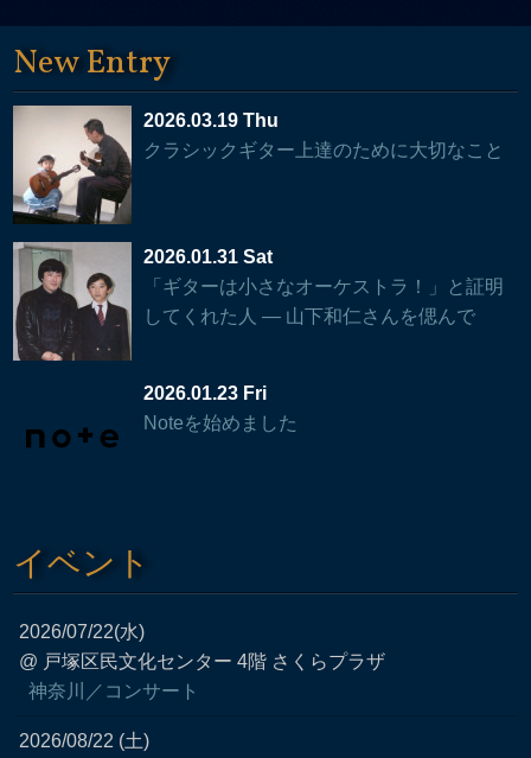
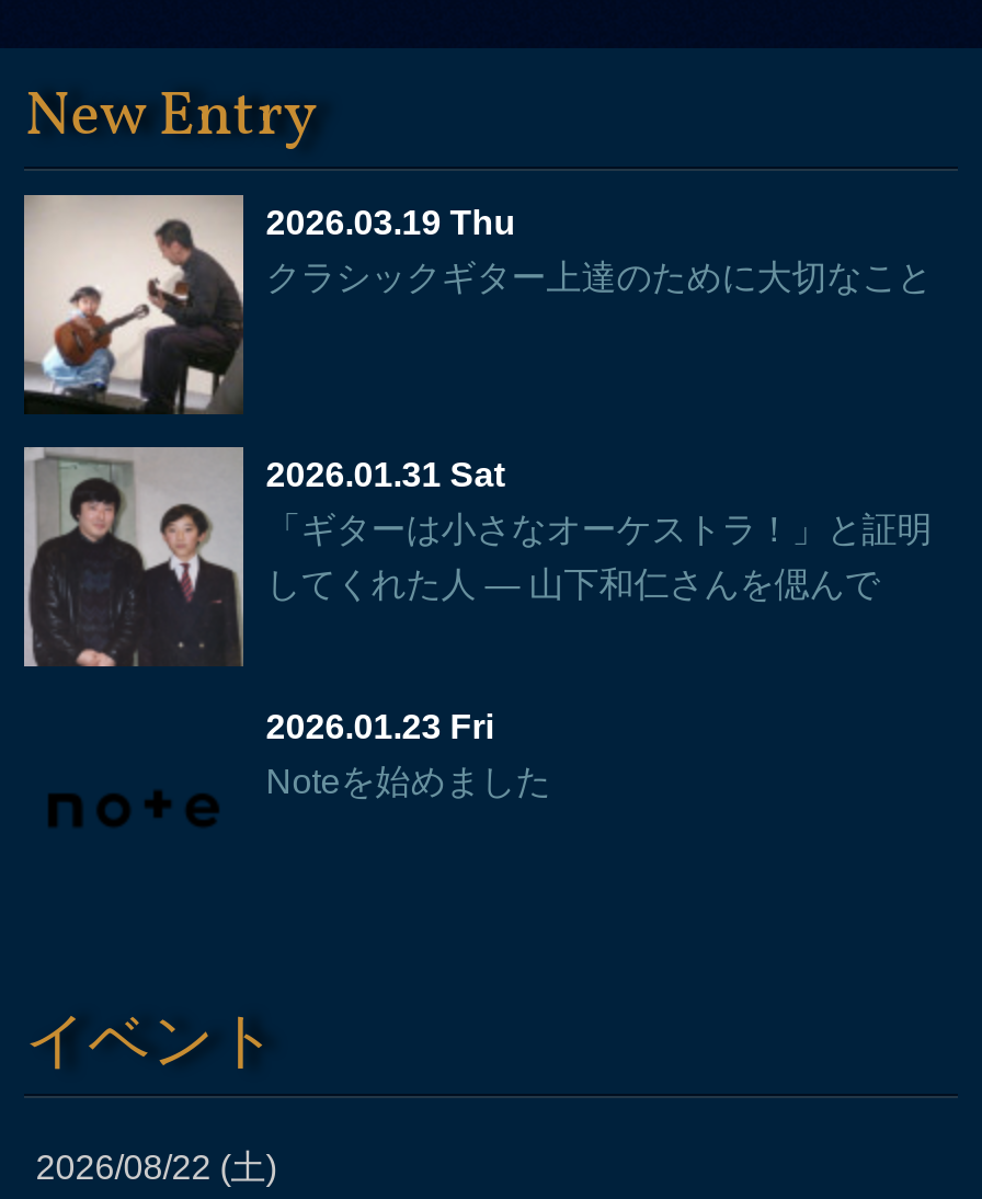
- 2026/07/22(水)
- @ 戸塚区民文化センター 4階 さくらプラザ
- 神奈川／コンサート
